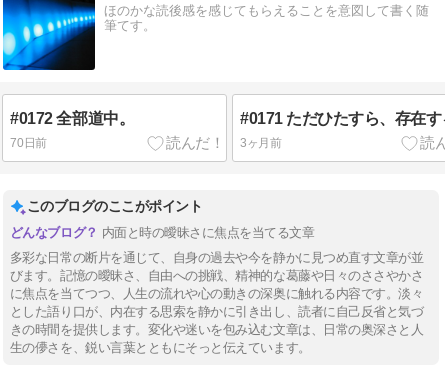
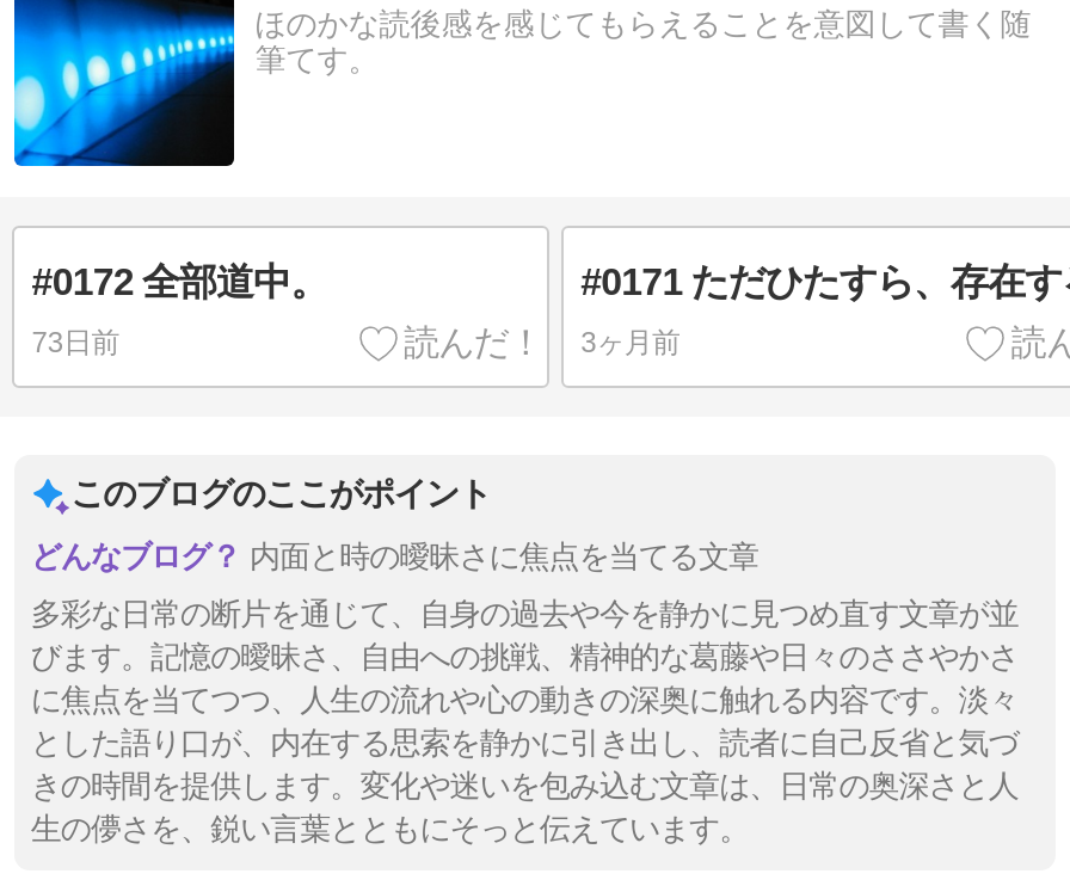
- 70日前
+ 73日前
